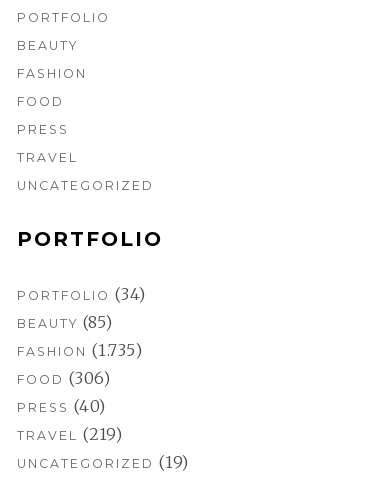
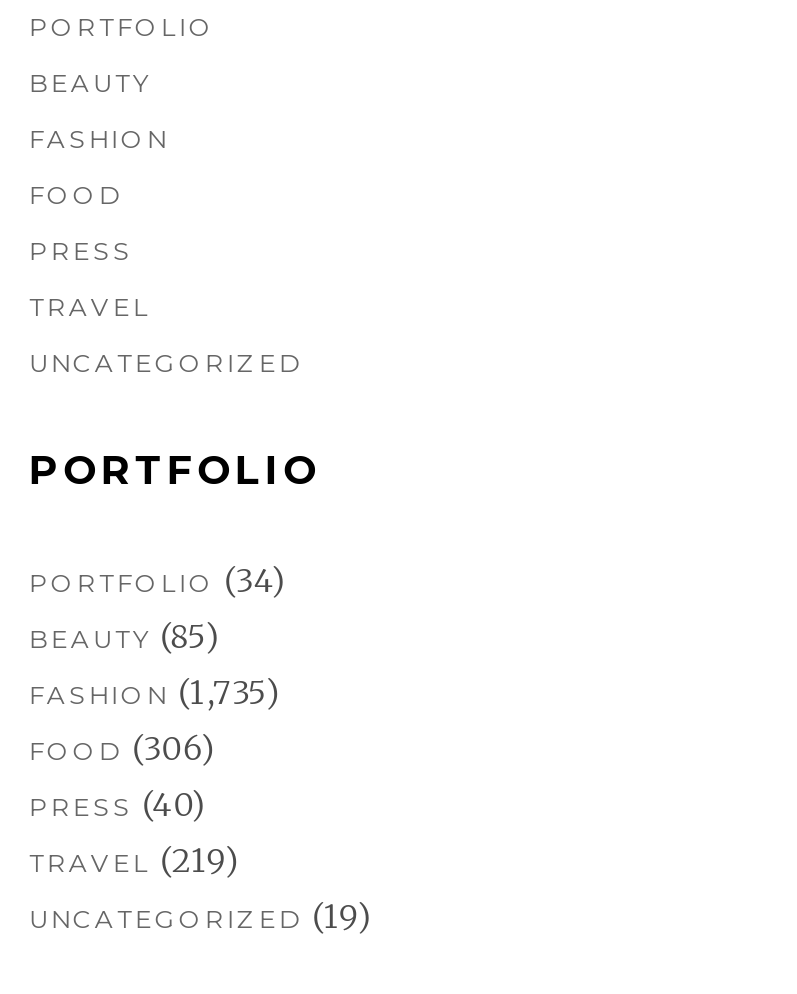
- FASHION (1.735)
+ FASHION (1,735)
